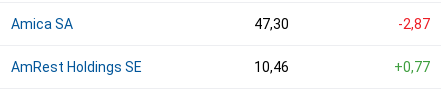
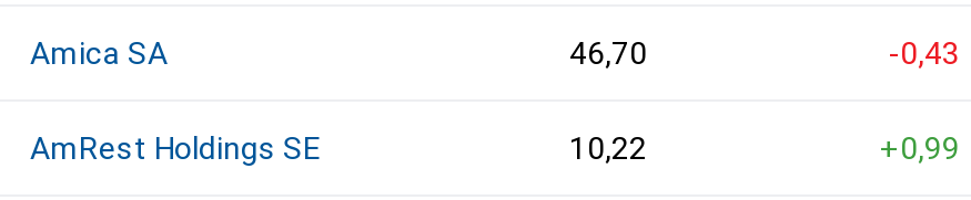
- 47,30
+ 46,70

- -2,87
+ -0,43

- 10,46
+ 10,22

- +0,77
+ +0,99
